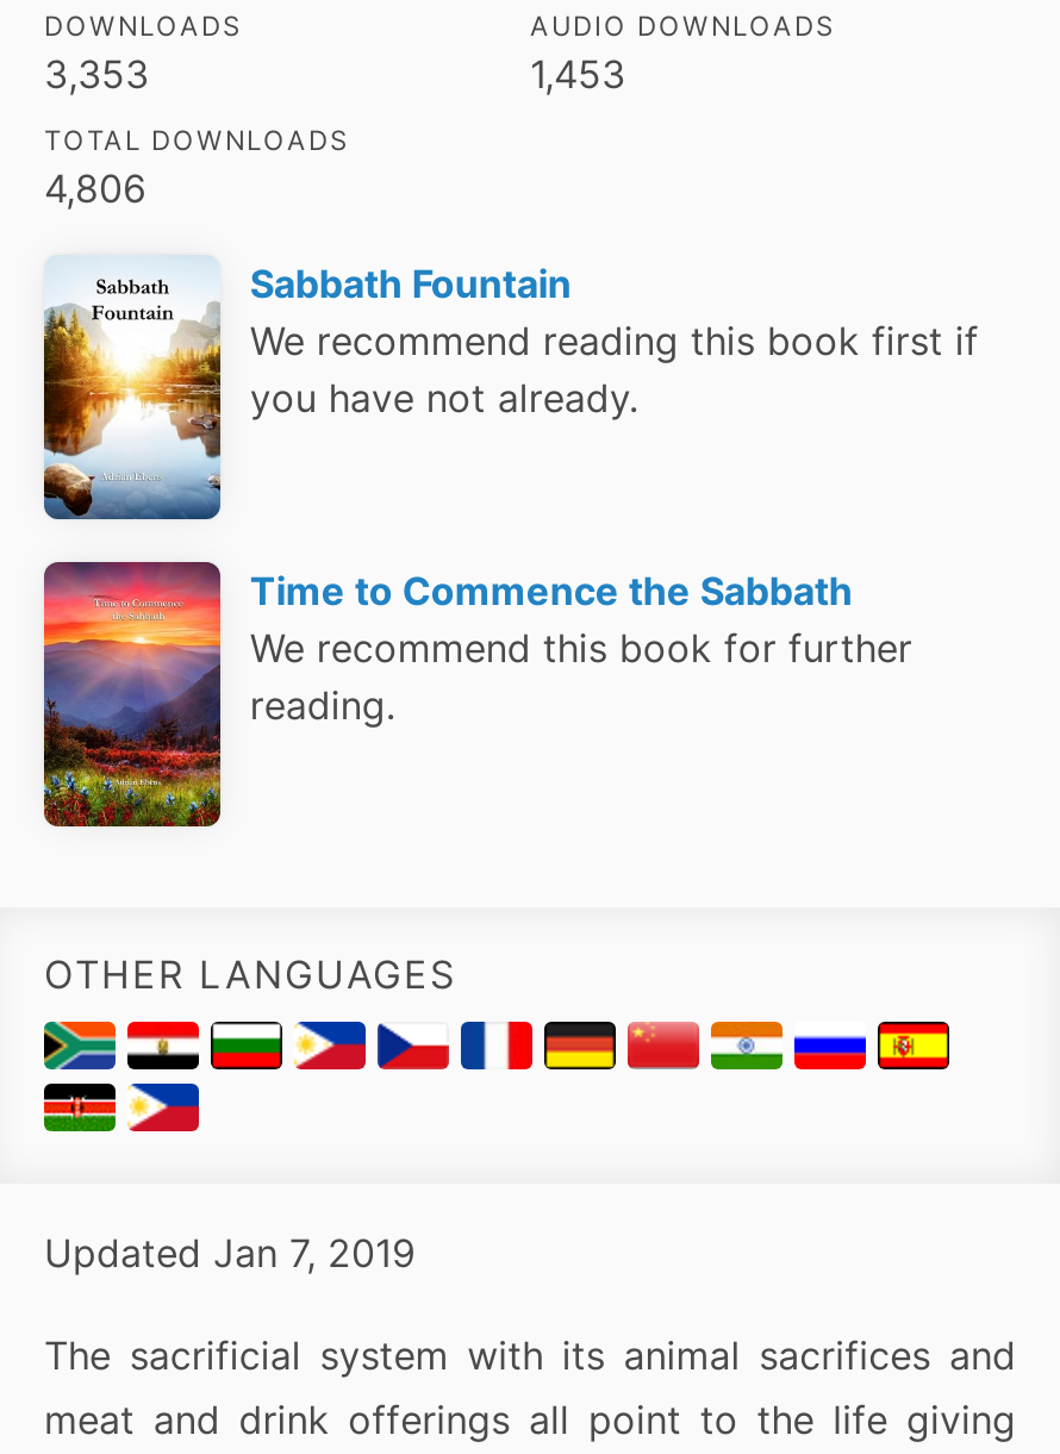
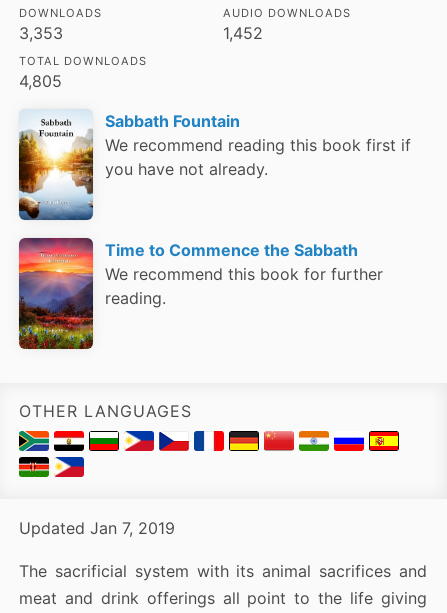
- 1,453
+ 1,452

- 4,806
+ 4,805
